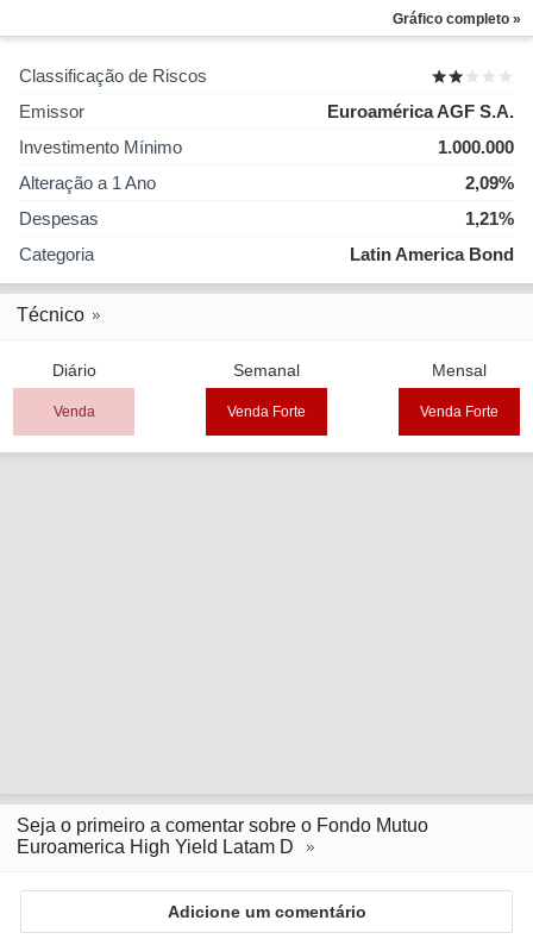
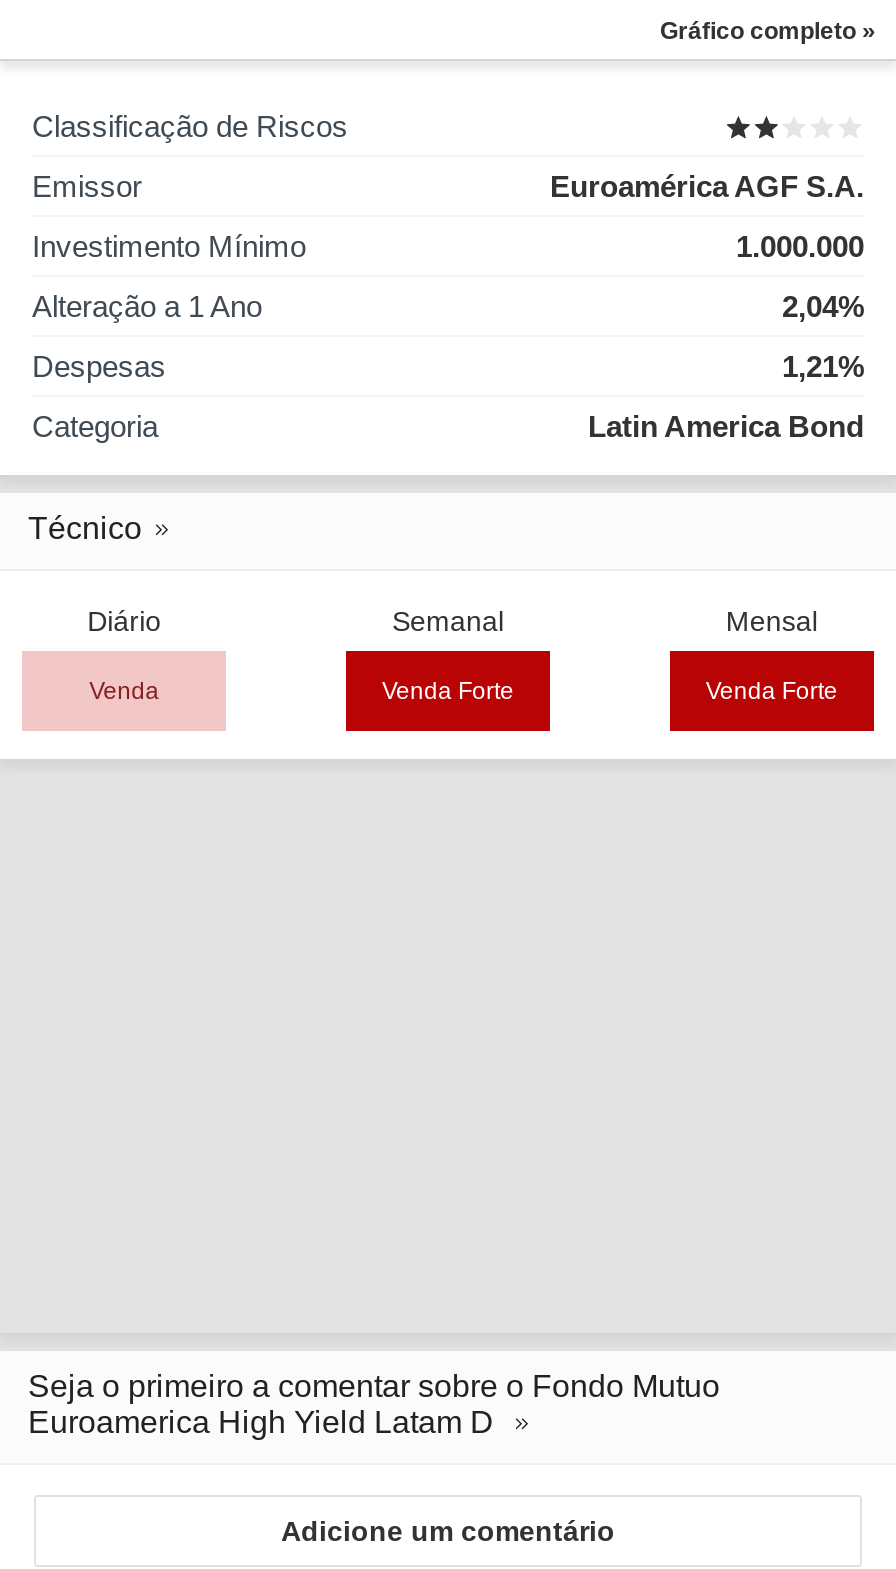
- 2,09%
+ 2,04%
